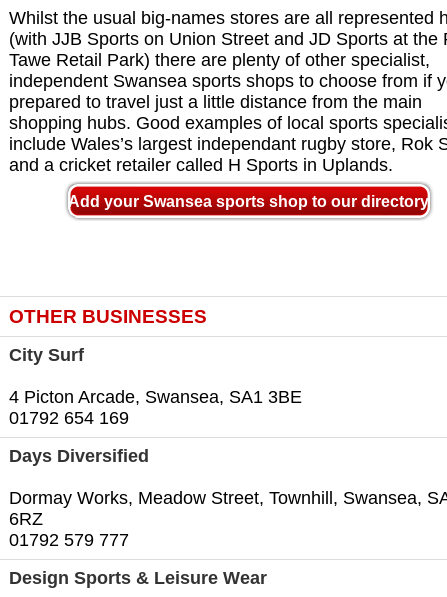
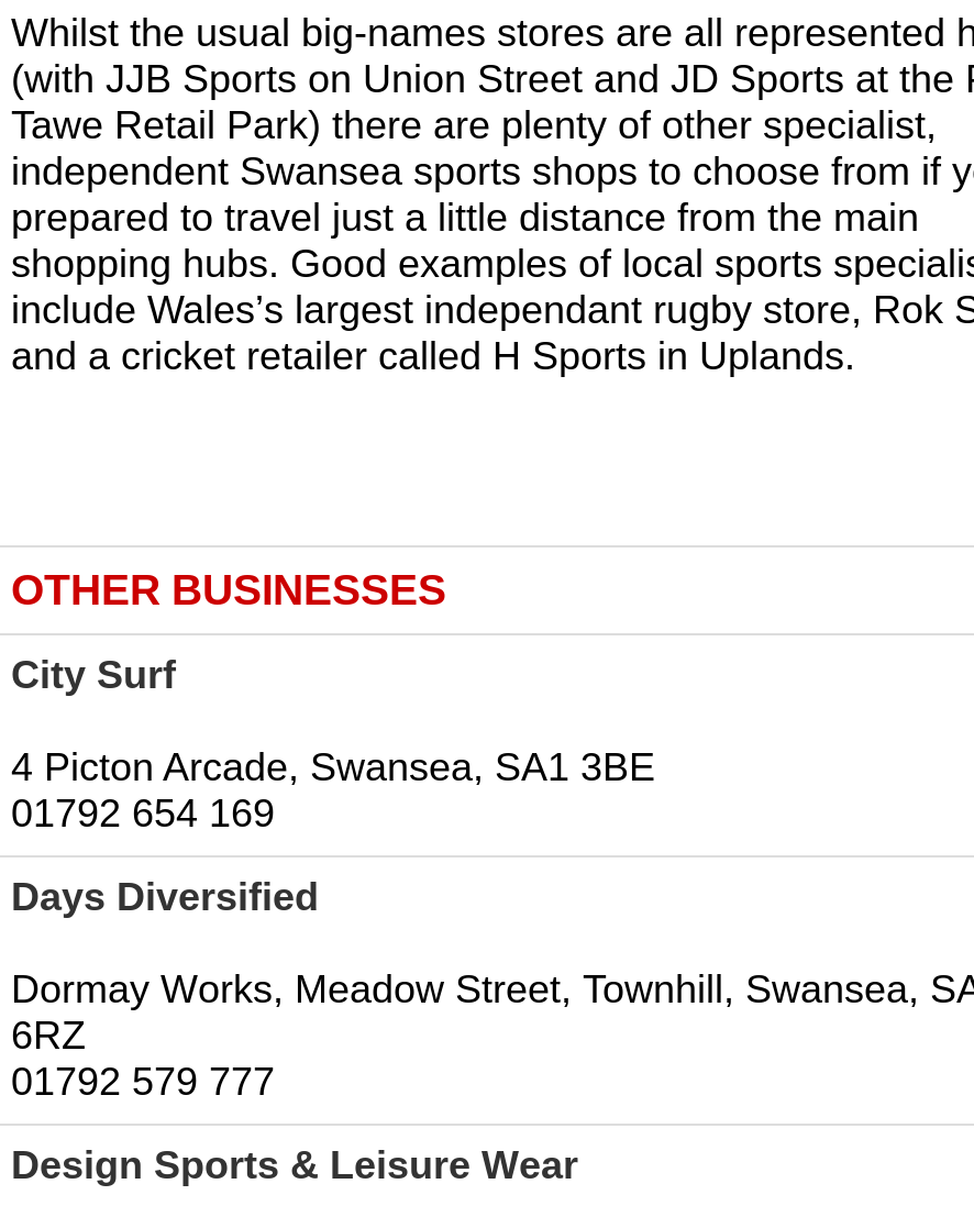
- Add your Swansea sports shop to our directory
